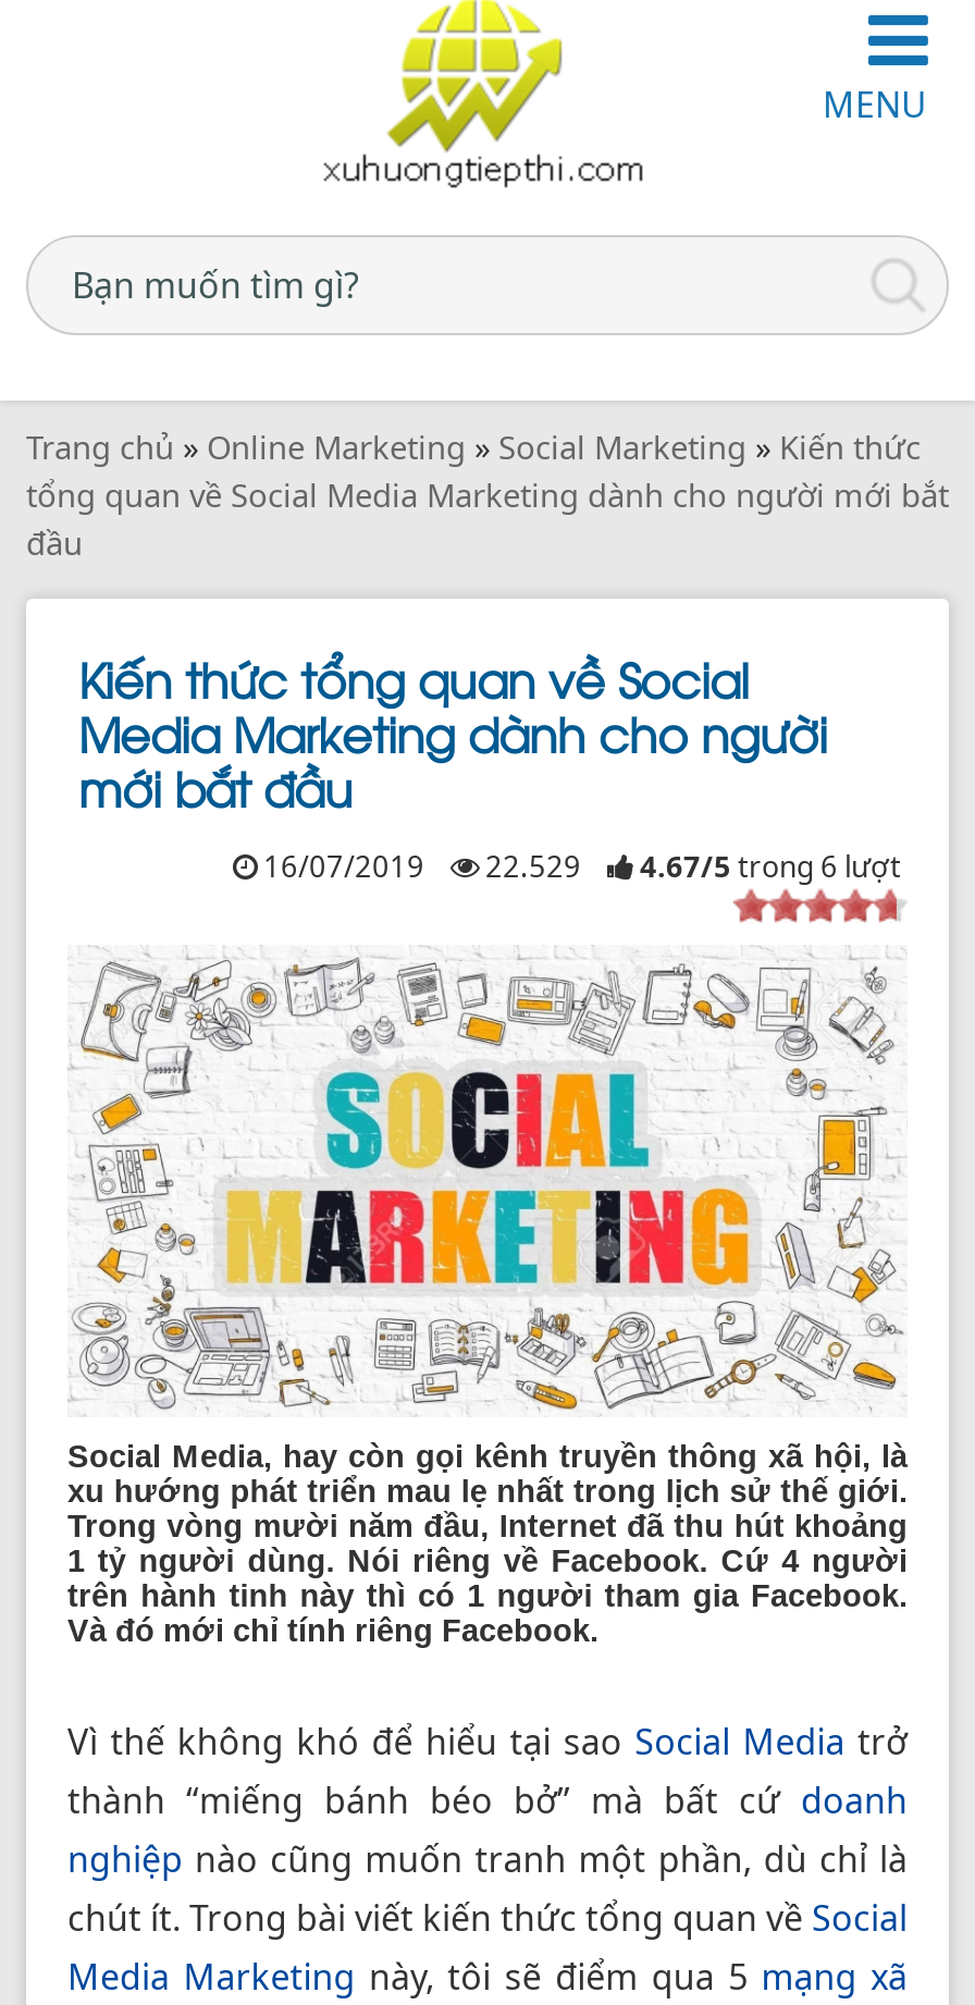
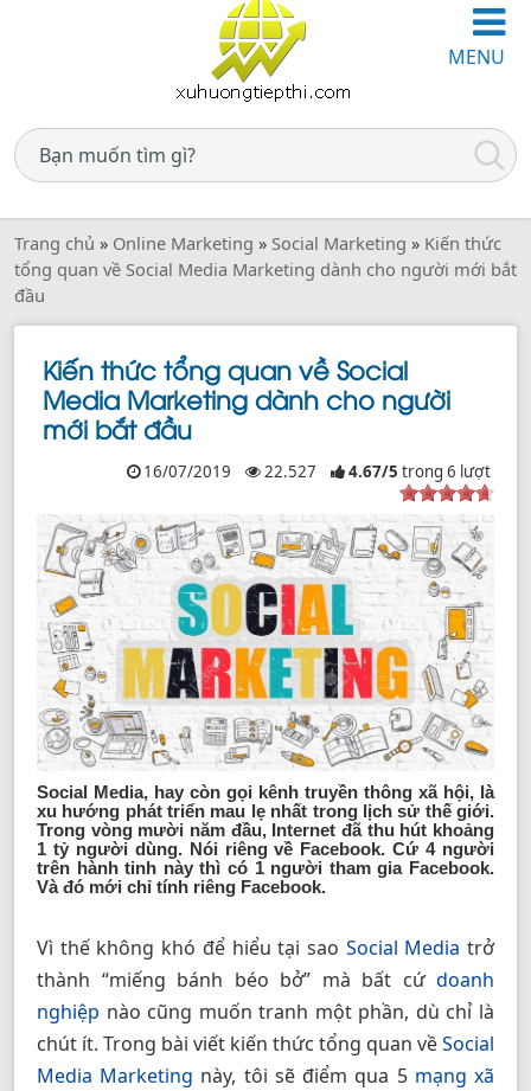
- 16/07/2019 22.529 4.67/5 trong 6 lượt
+ 16/07/2019 22.527 4.67/5 trong 6 lượt
